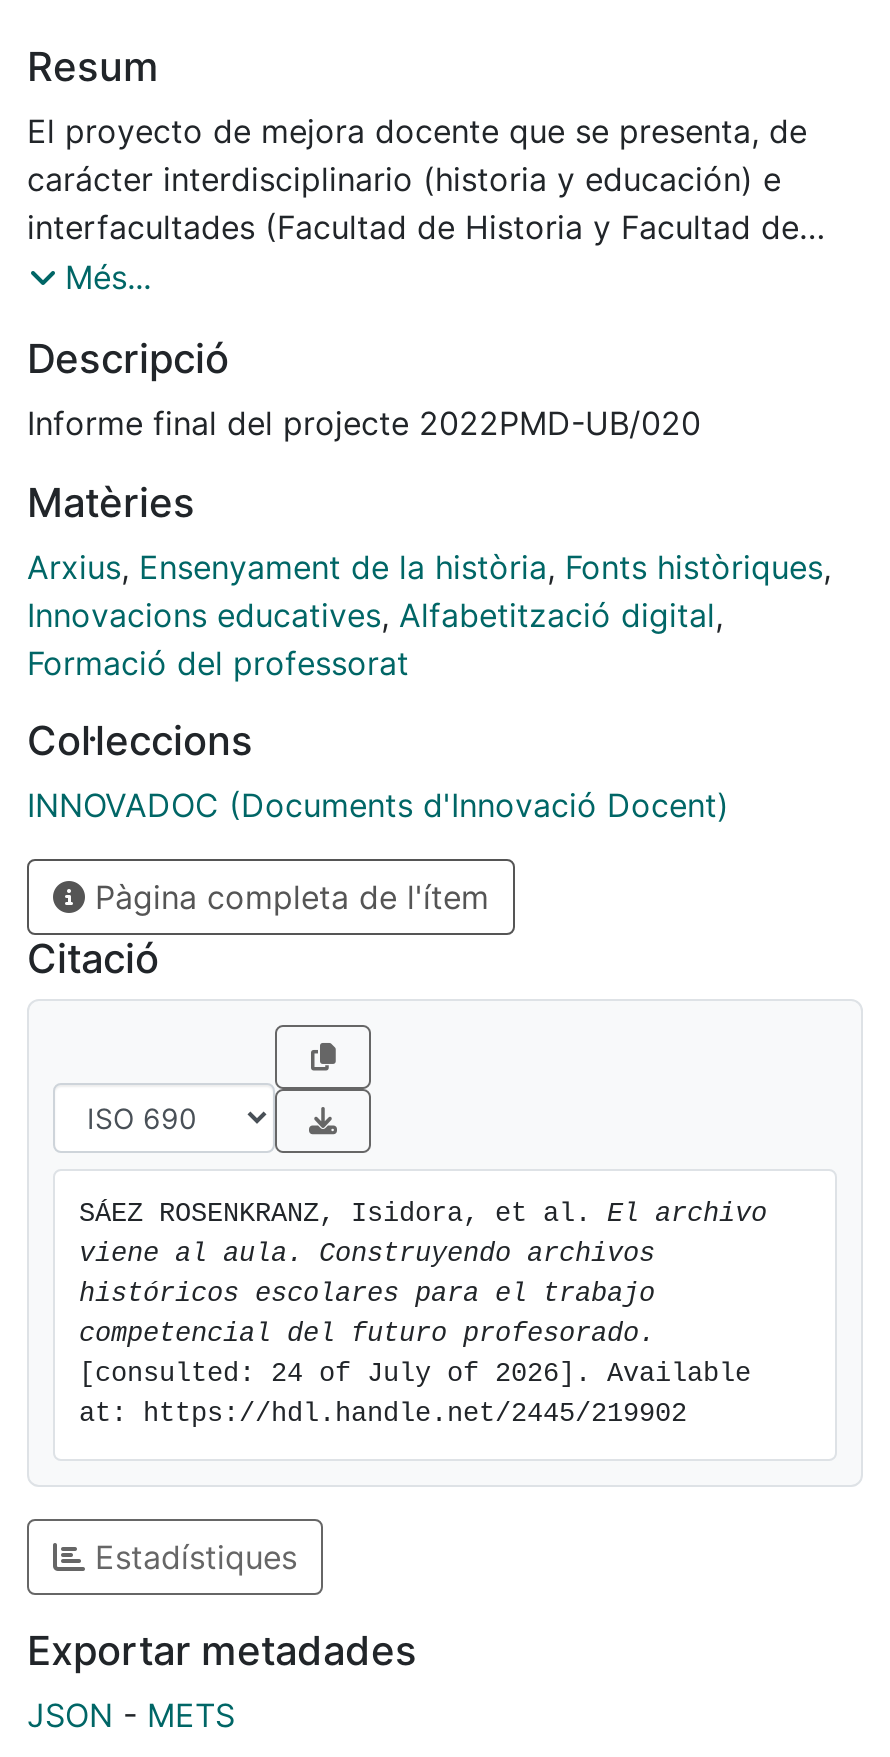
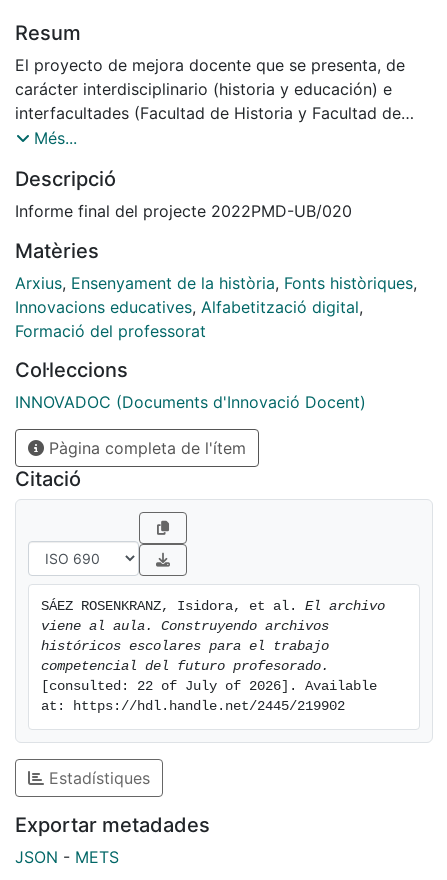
- [consulted: 24 of July of 2026]. Available
+ [consulted: 22 of July of 2026]. Available
